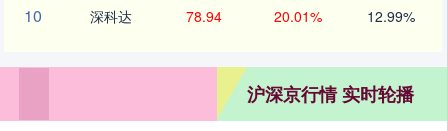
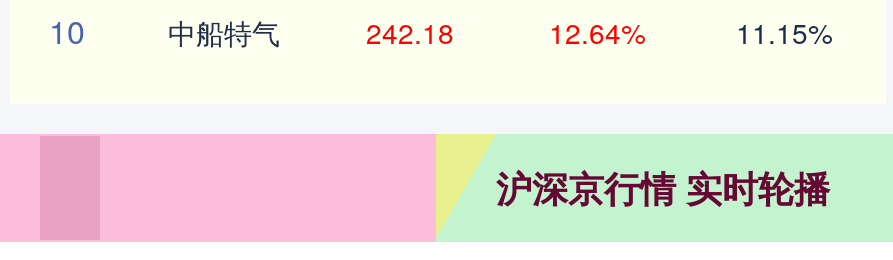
- 深科达
- 78.94
- 20.01%
- 12.99%
+ 中船特气
+ 242.18
+ 12.64%
+ 11.15%
